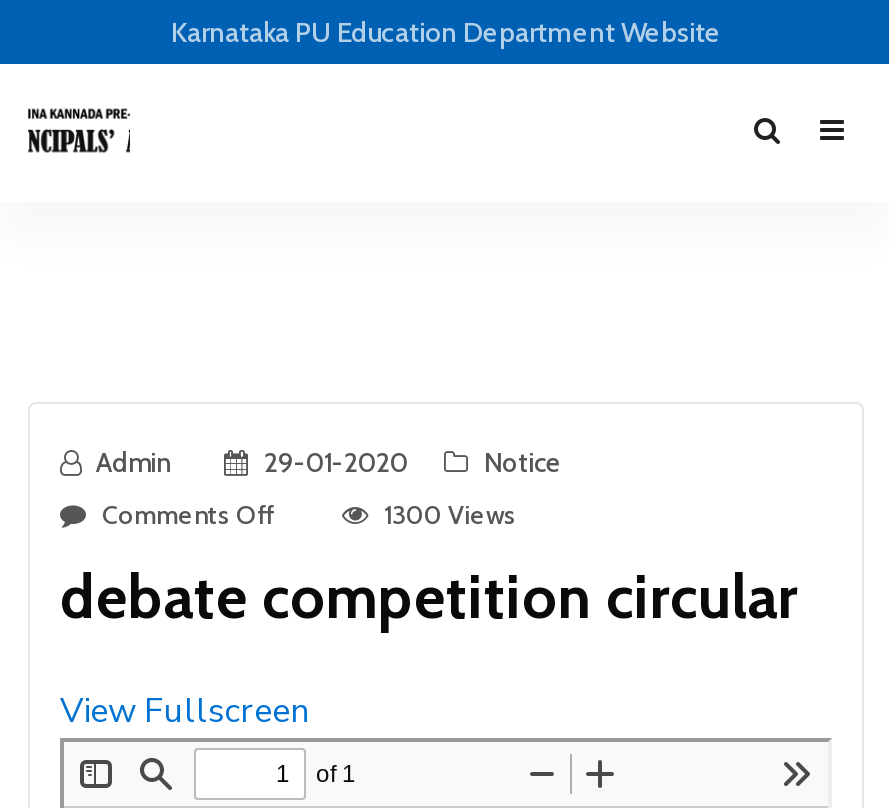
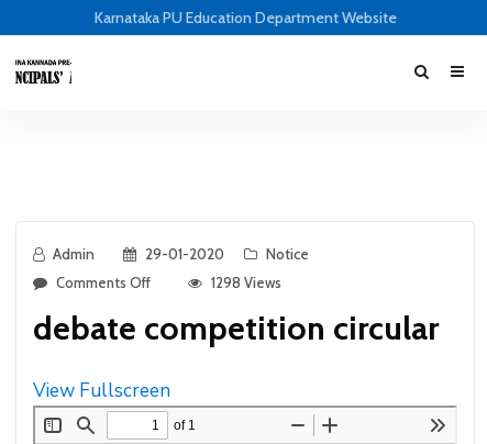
- 1300 Views
+ 1298 Views
